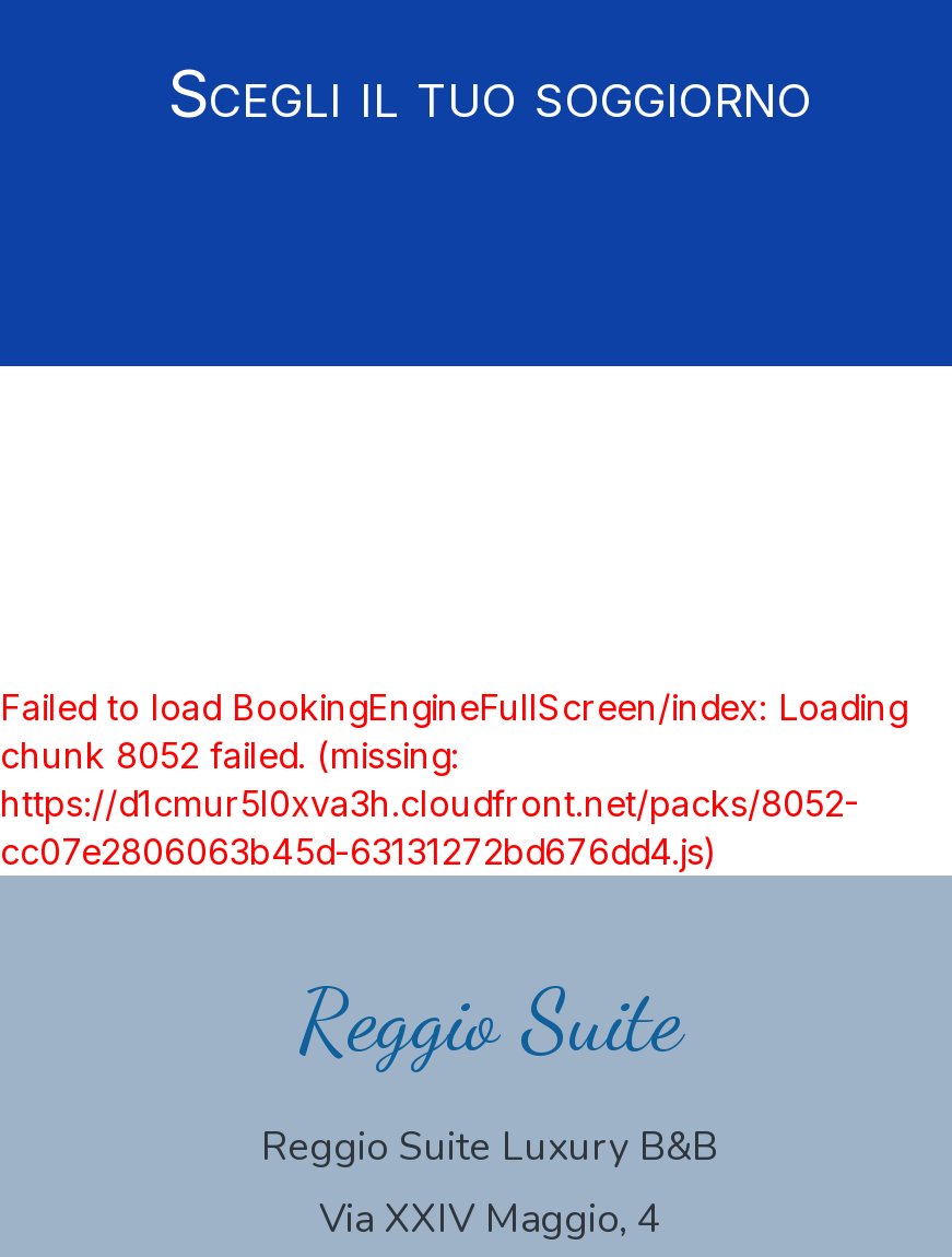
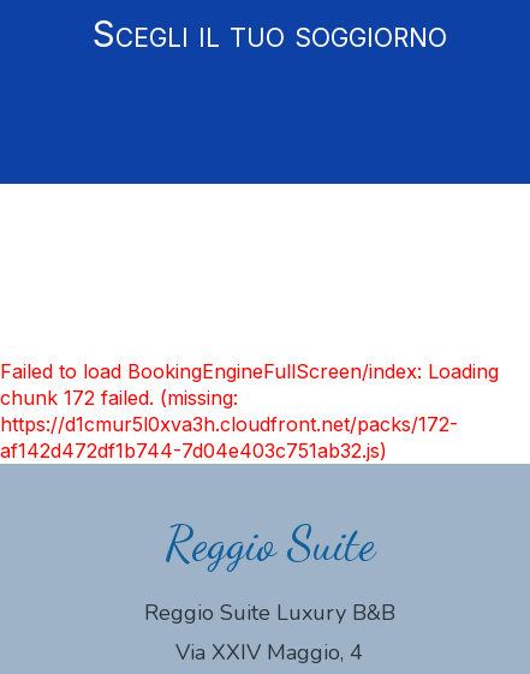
- chunk 8052 failed. (missing:
- https://d1cmur5l0xva3h.cloudfront.net/packs/8052-
- cc07e2806063b45d-63131272bd676dd4.js)
+ chunk 172 failed. (missing:
+ https://d1cmur5l0xva3h.cloudfront.net/packs/172-
+ af142d472df1b744-7d04e403c751ab32.js)
